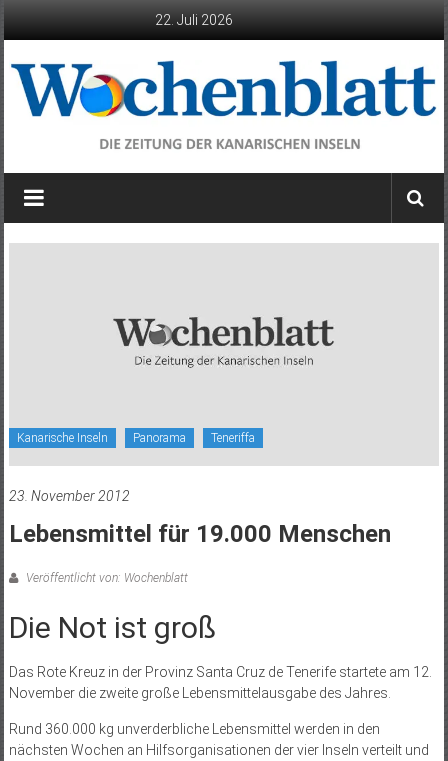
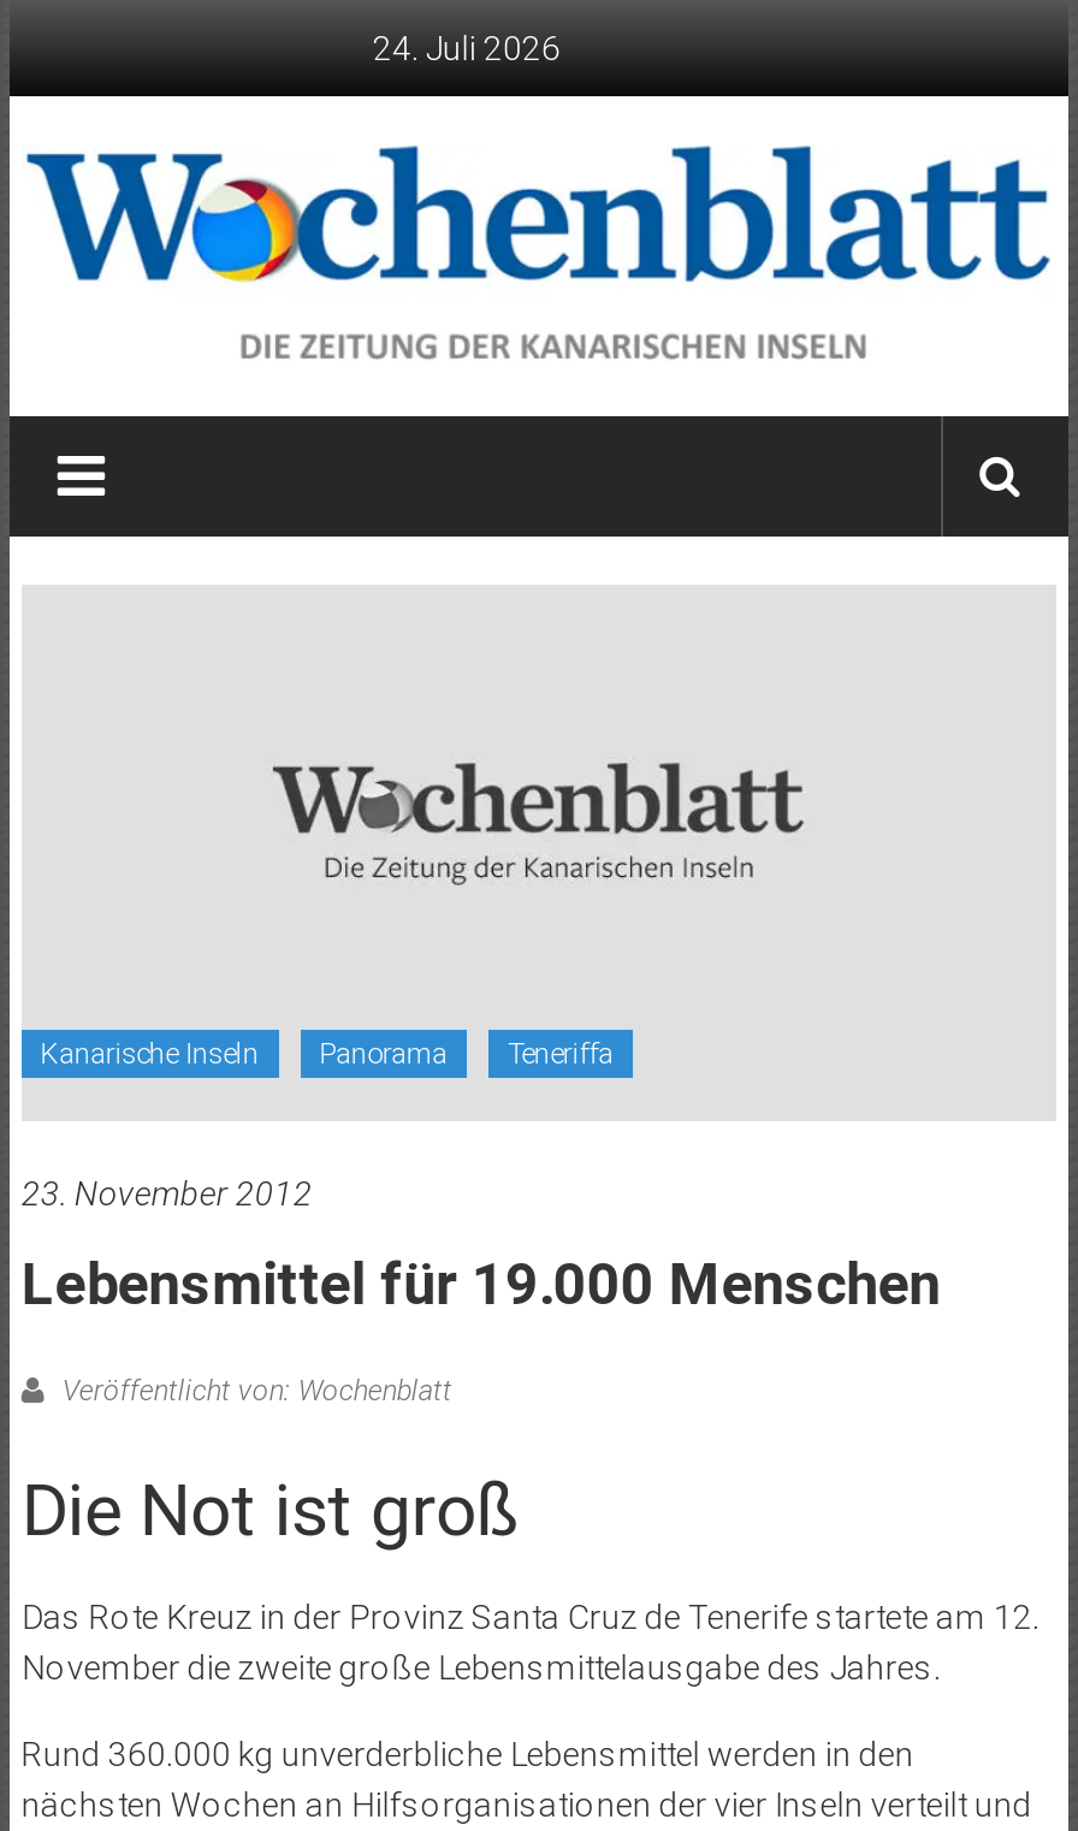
- 22. Juli 2026
+ 24. Juli 2026
